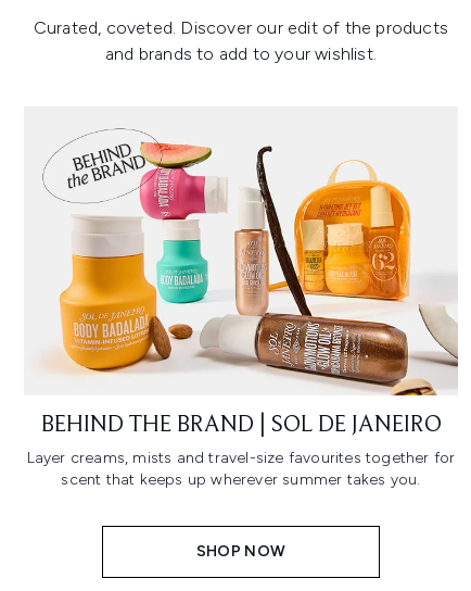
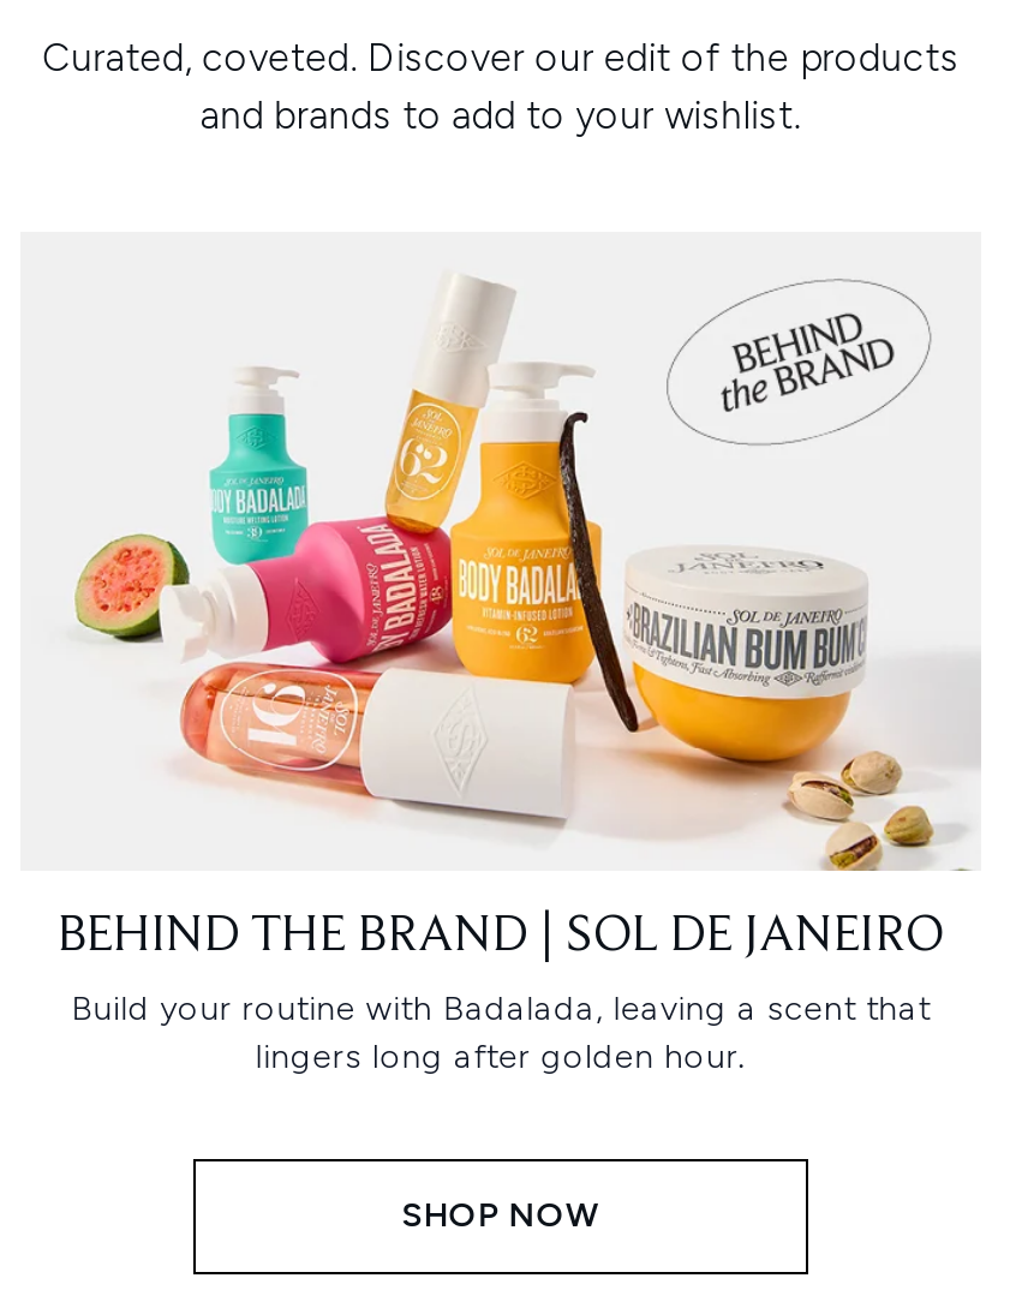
- [image]
+ [image]

- Layer creams, mists and travel-size favourites together for
- scent that keeps up wherever summer takes you.
+ Build your routine with Badalada, leaving a scent that
+ lingers long after golden hour.
